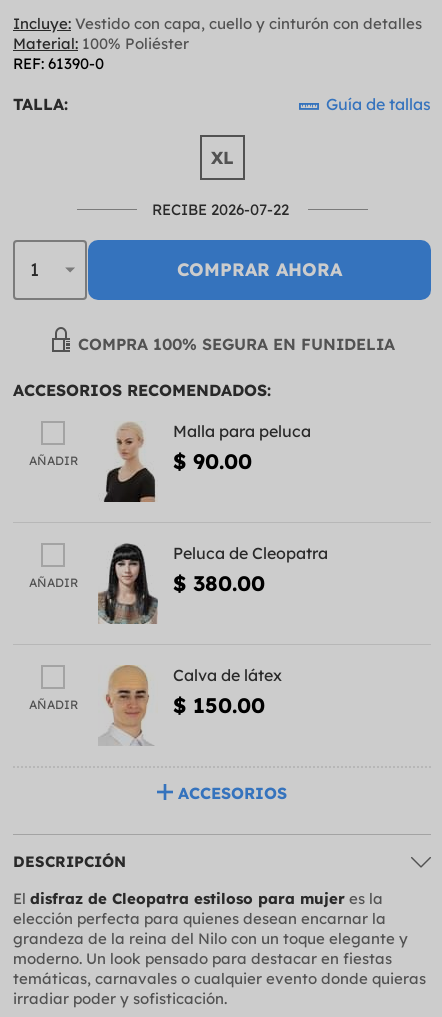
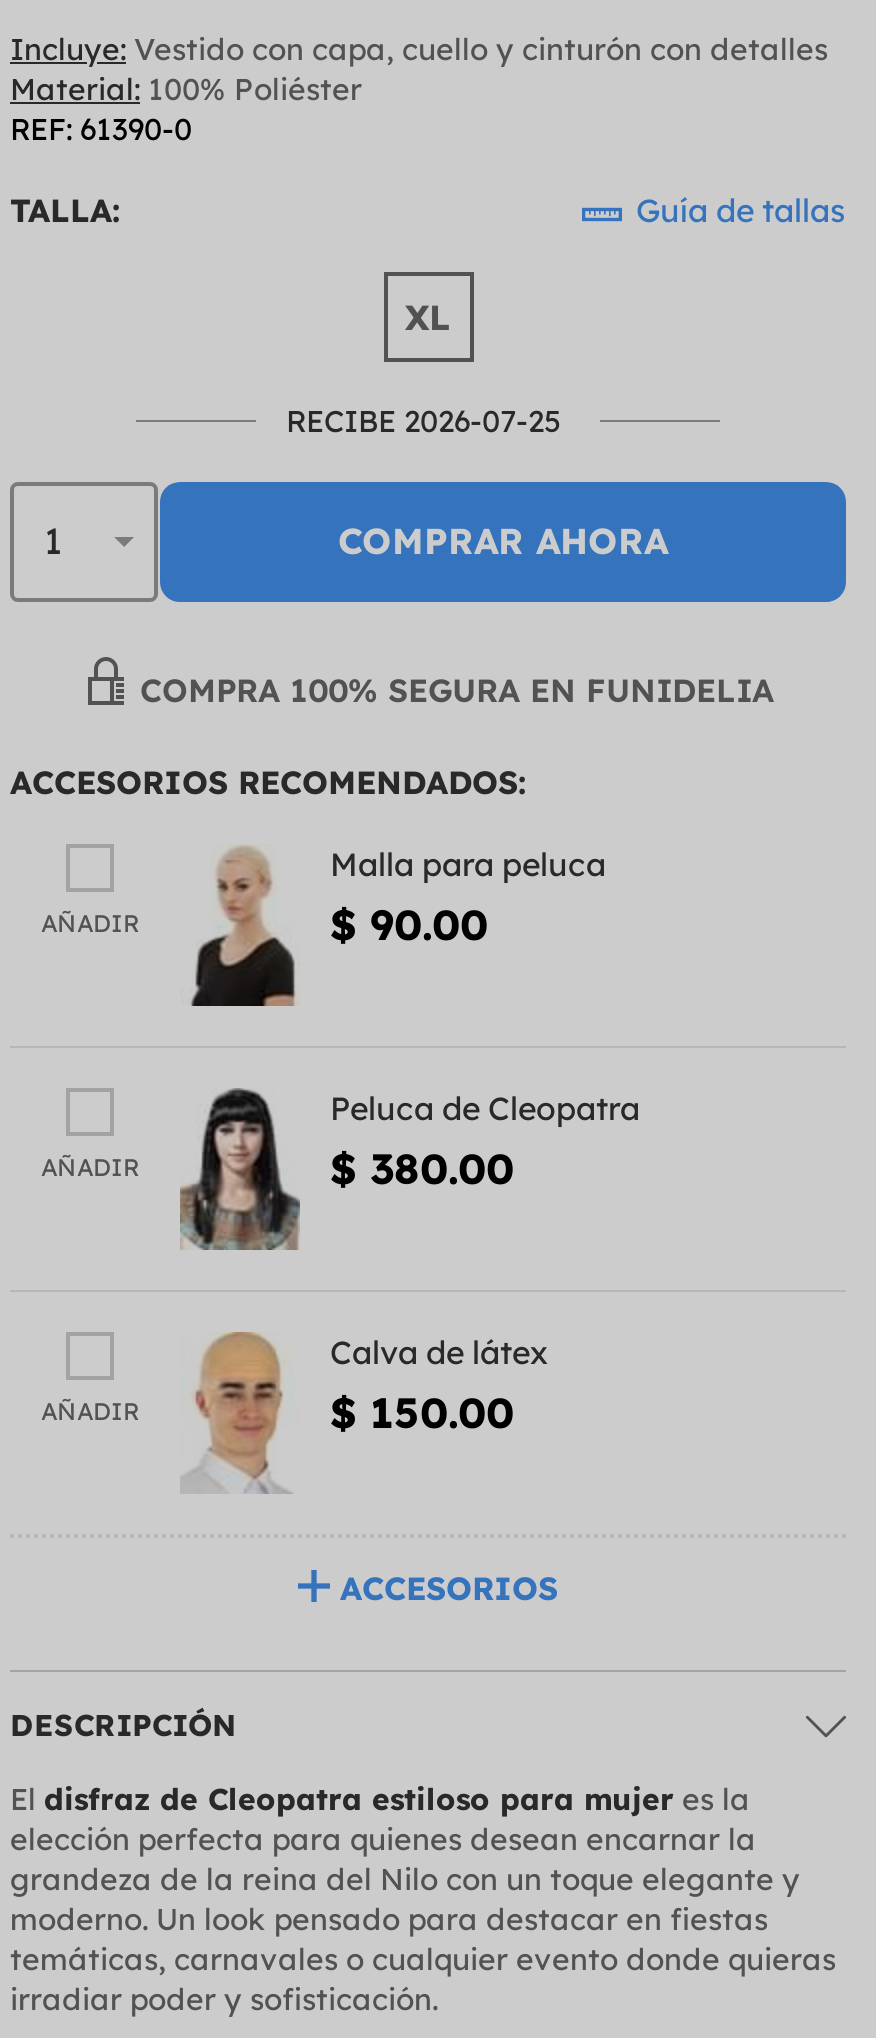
- RECIBE 2026-07-22
+ RECIBE 2026-07-25
